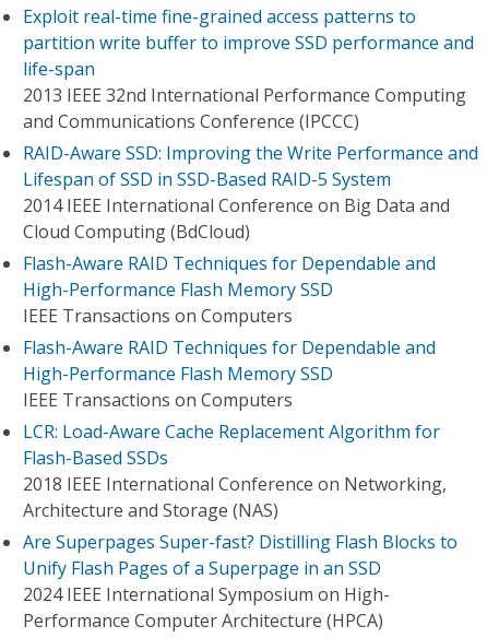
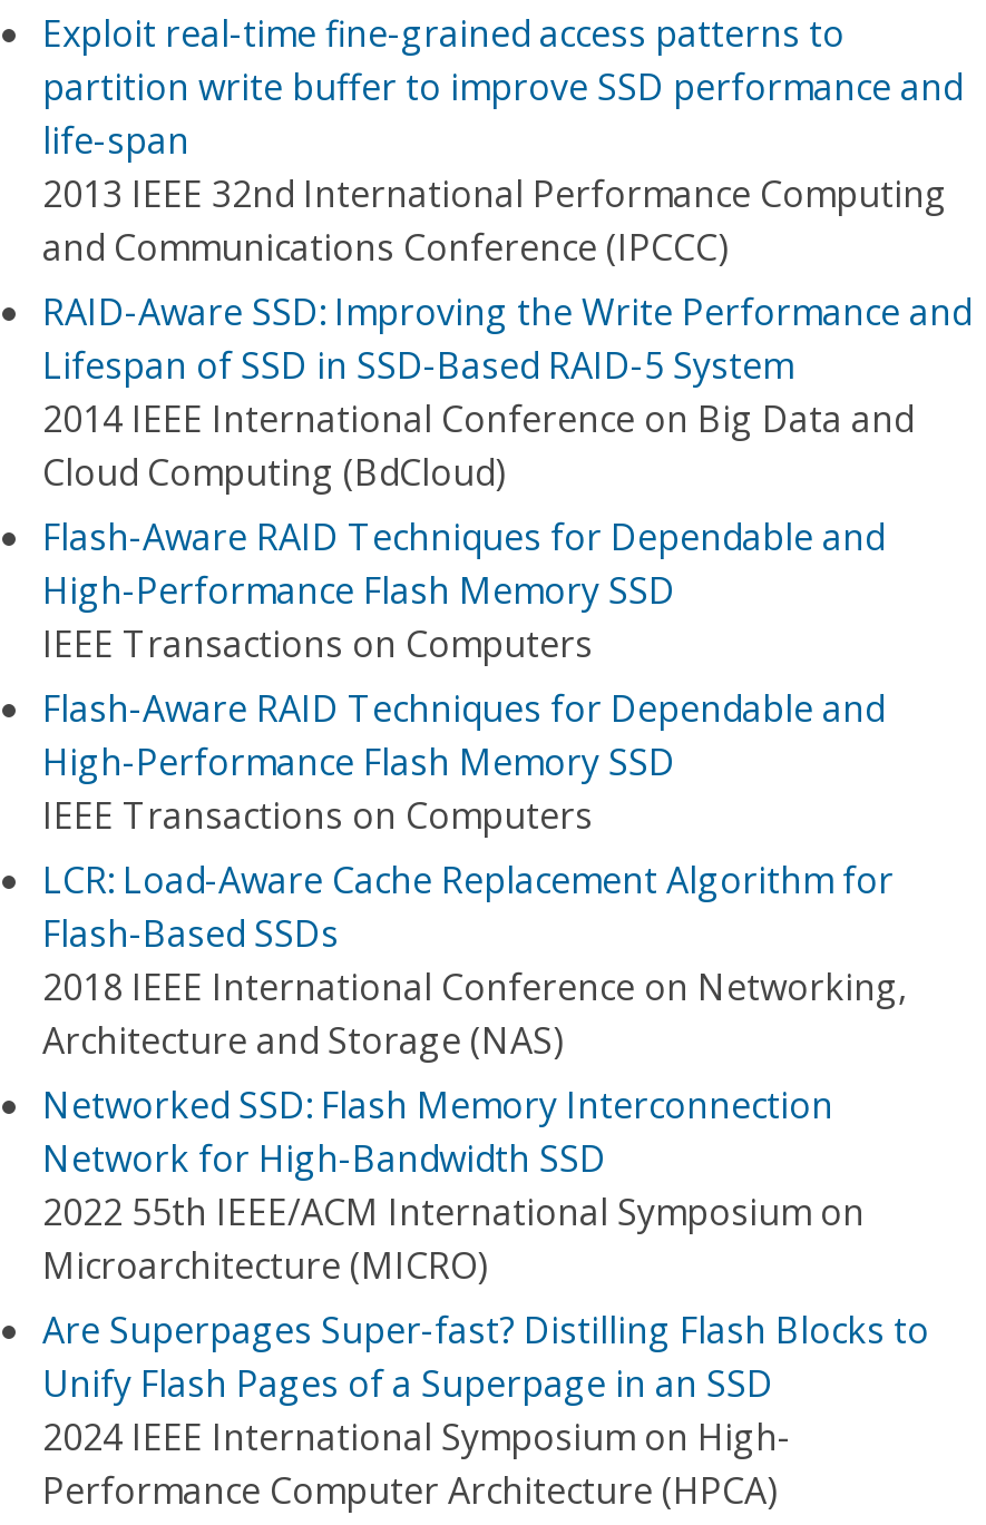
+ Networked SSD: Flash Memory Interconnection
+ Network for High-Bandwidth SSD
+ 2022 55th IEEE/ACM International Symposium on
+ Microarchitecture (MICRO)
